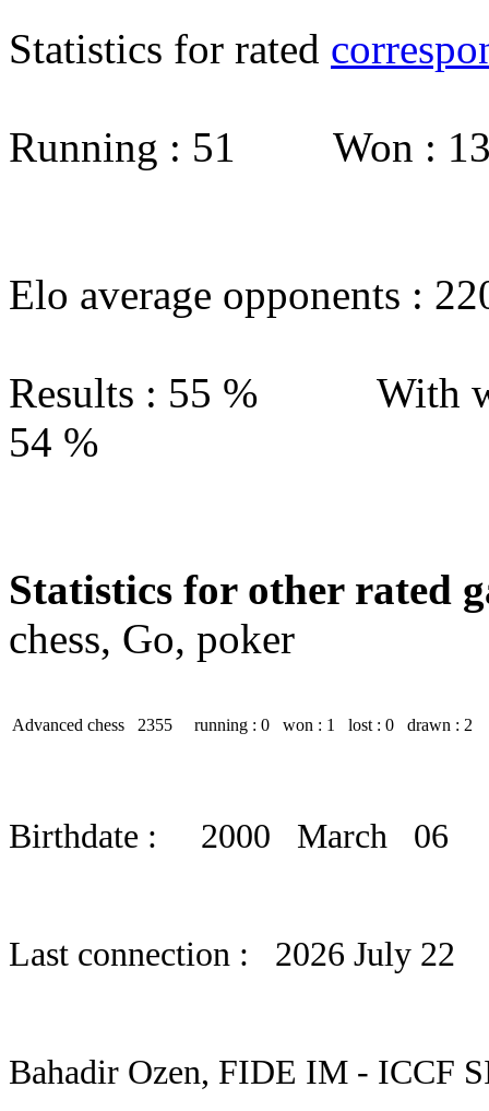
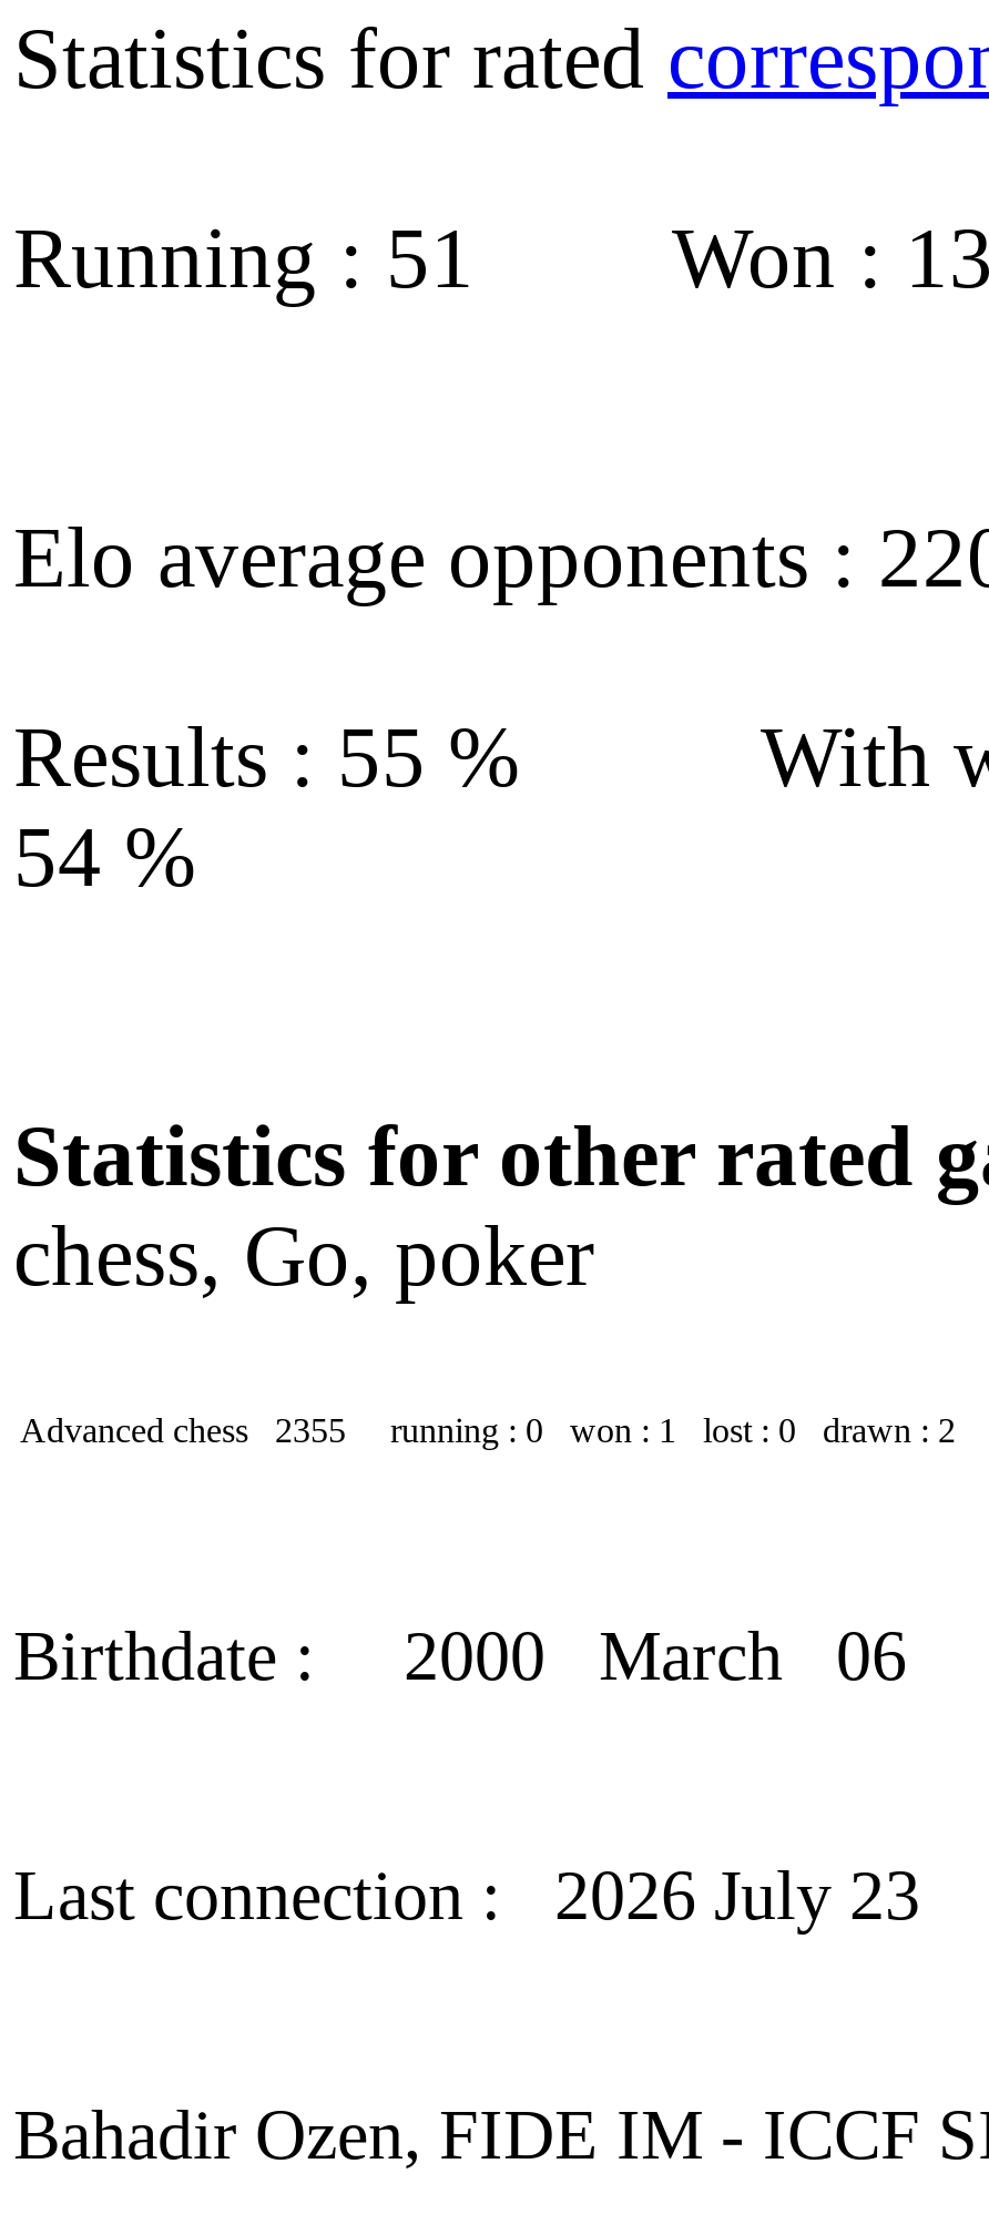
- Last connection : 2026 July 22
+ Last connection : 2026 July 23
